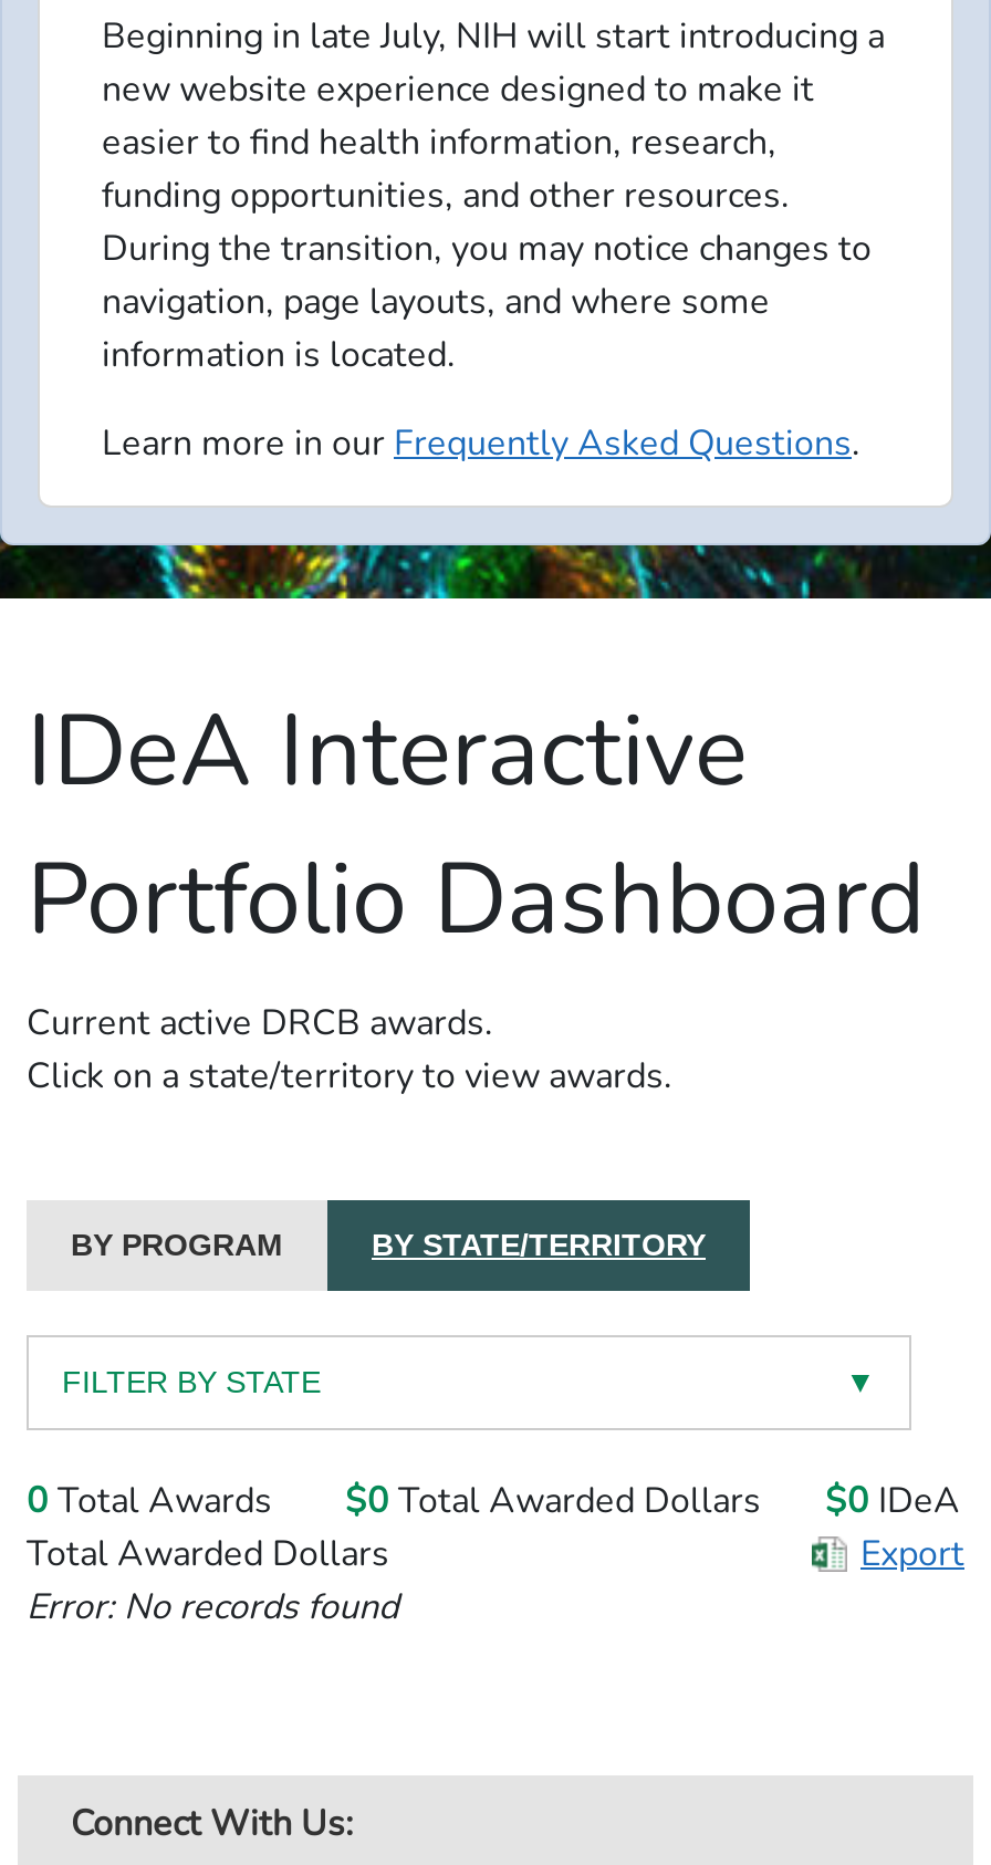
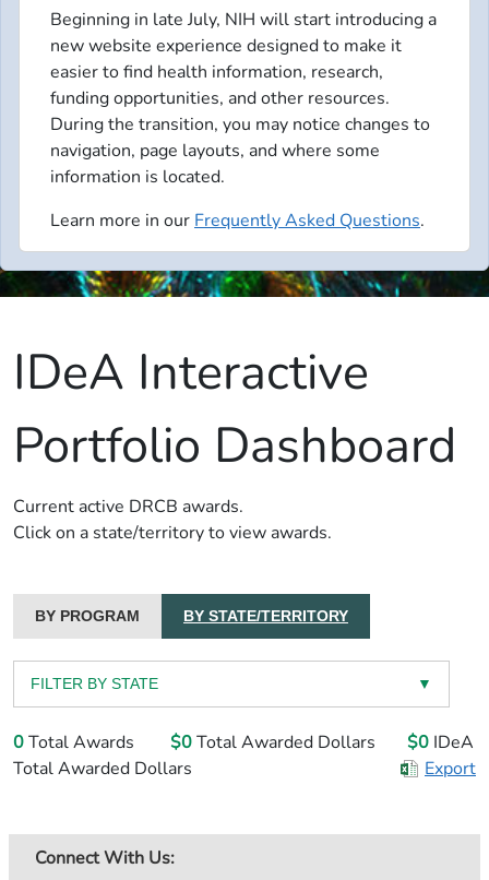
- Error: No records found
